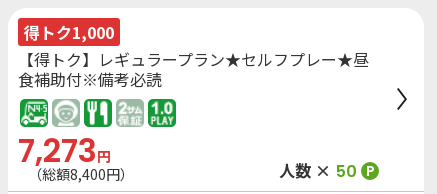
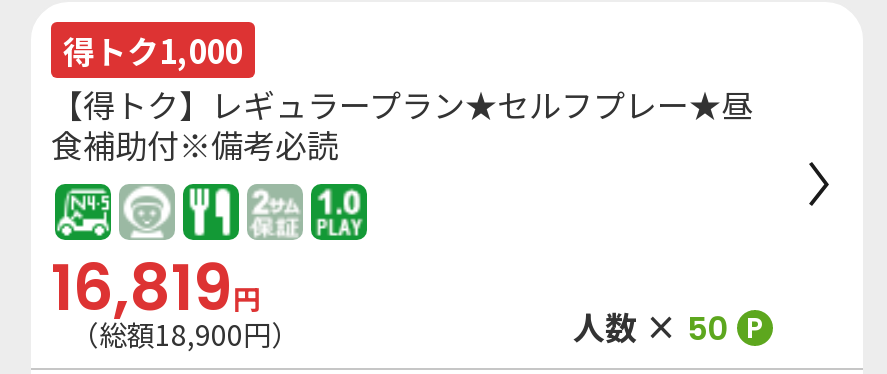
- 7,273円
+ 16,819円

- （総額8,400円）
+ （総額18,900円）
